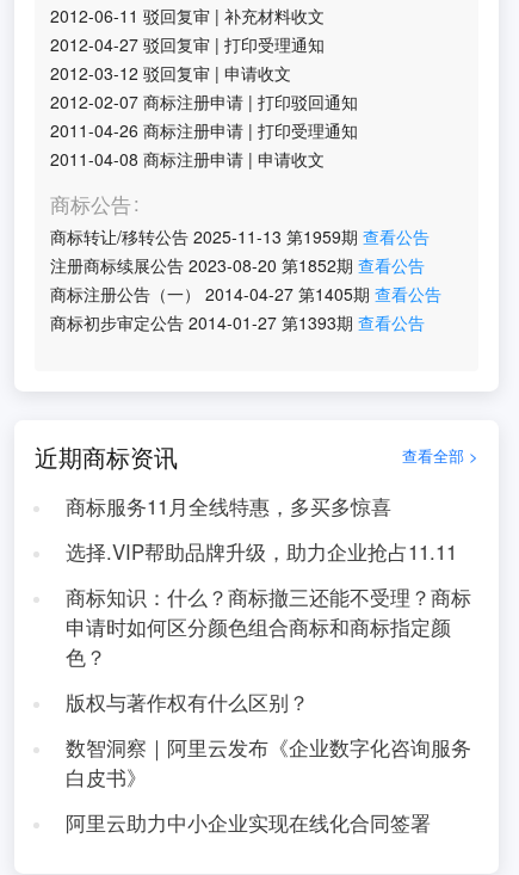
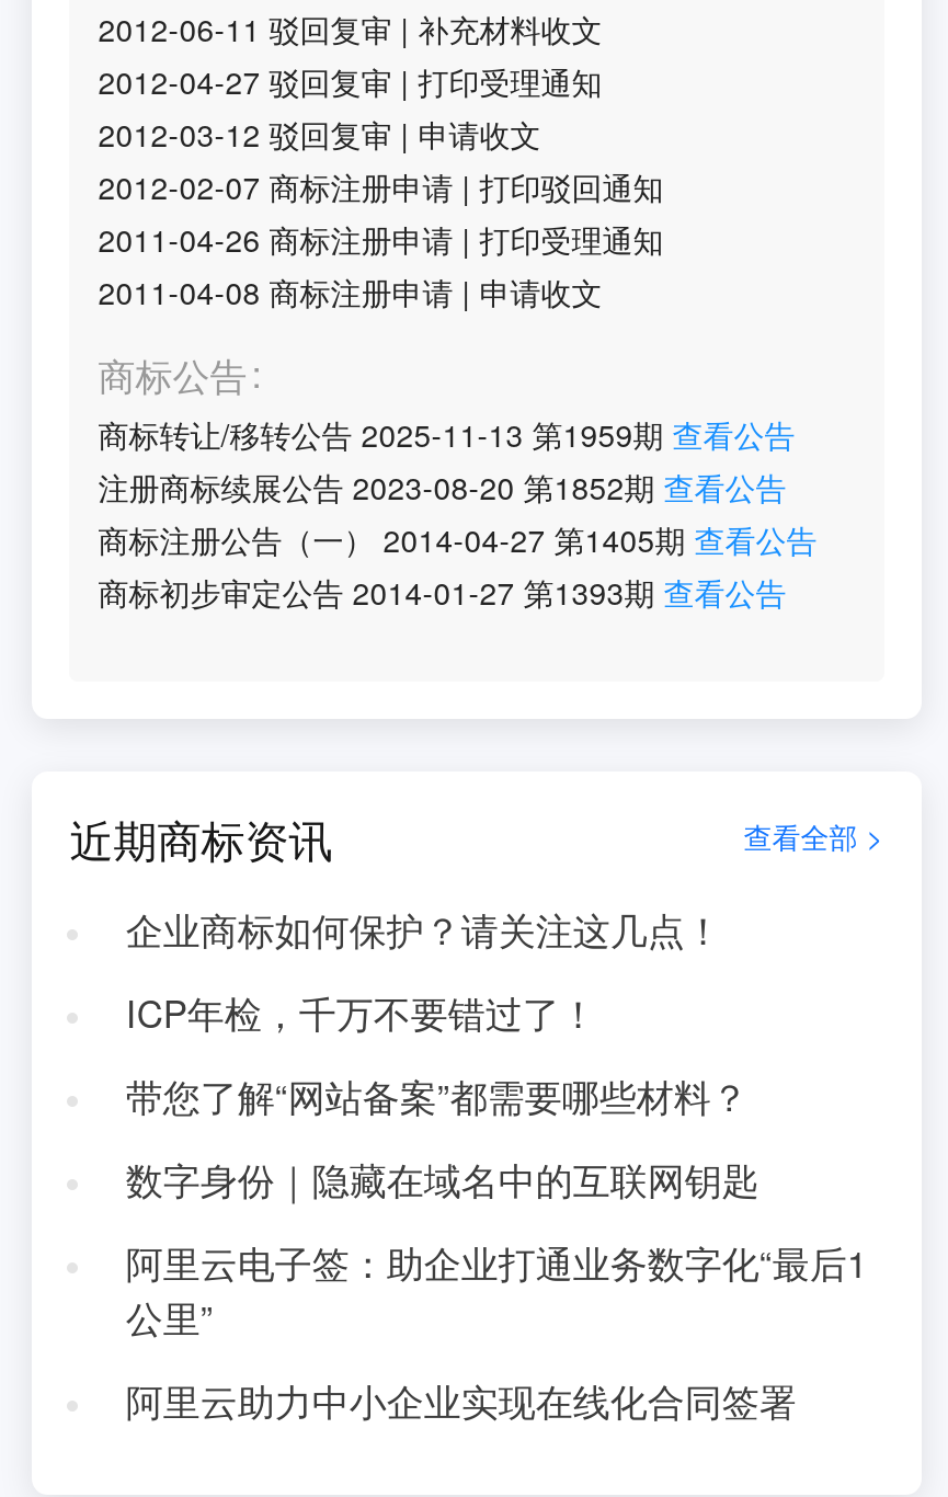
- 商标服务11月全线特惠，多买多惊喜
+ 企业商标如何保护？请关注这几点！

- 选择.VIP帮助品牌升级，助力企业抢占11.11
+ ICP年检，千万不要错过了！

- 商标知识：什么？商标撤三还能不受理？商标
- 申请时如何区分颜色组合商标和商标指定颜
- 色？
+ 带您了解“网站备案”都需要哪些材料？

- 版权与著作权有什么区别？
+ 数字身份｜隐藏在域名中的互联网钥匙

- 数智洞察｜阿里云发布《企业数字化咨询服务
- 白皮书》
+ 阿里云电子签：助企业打通业务数字化“最后1
+ 公里”
